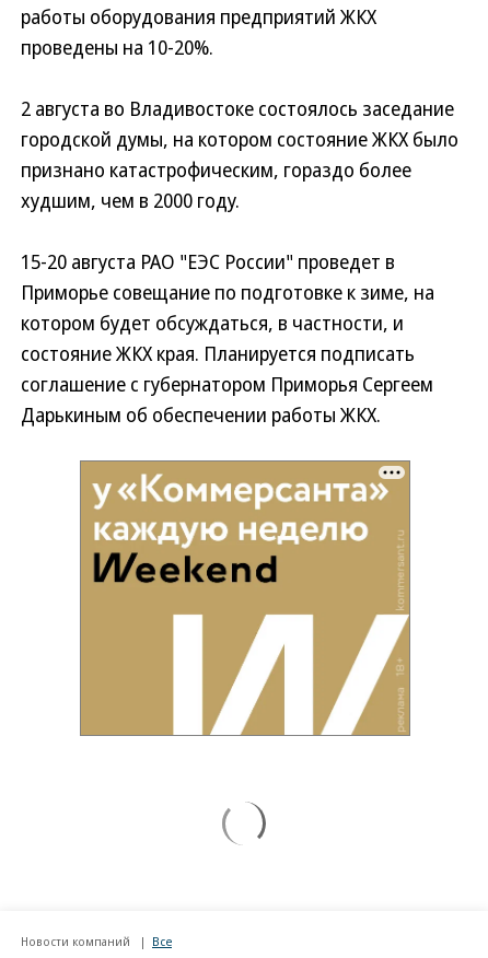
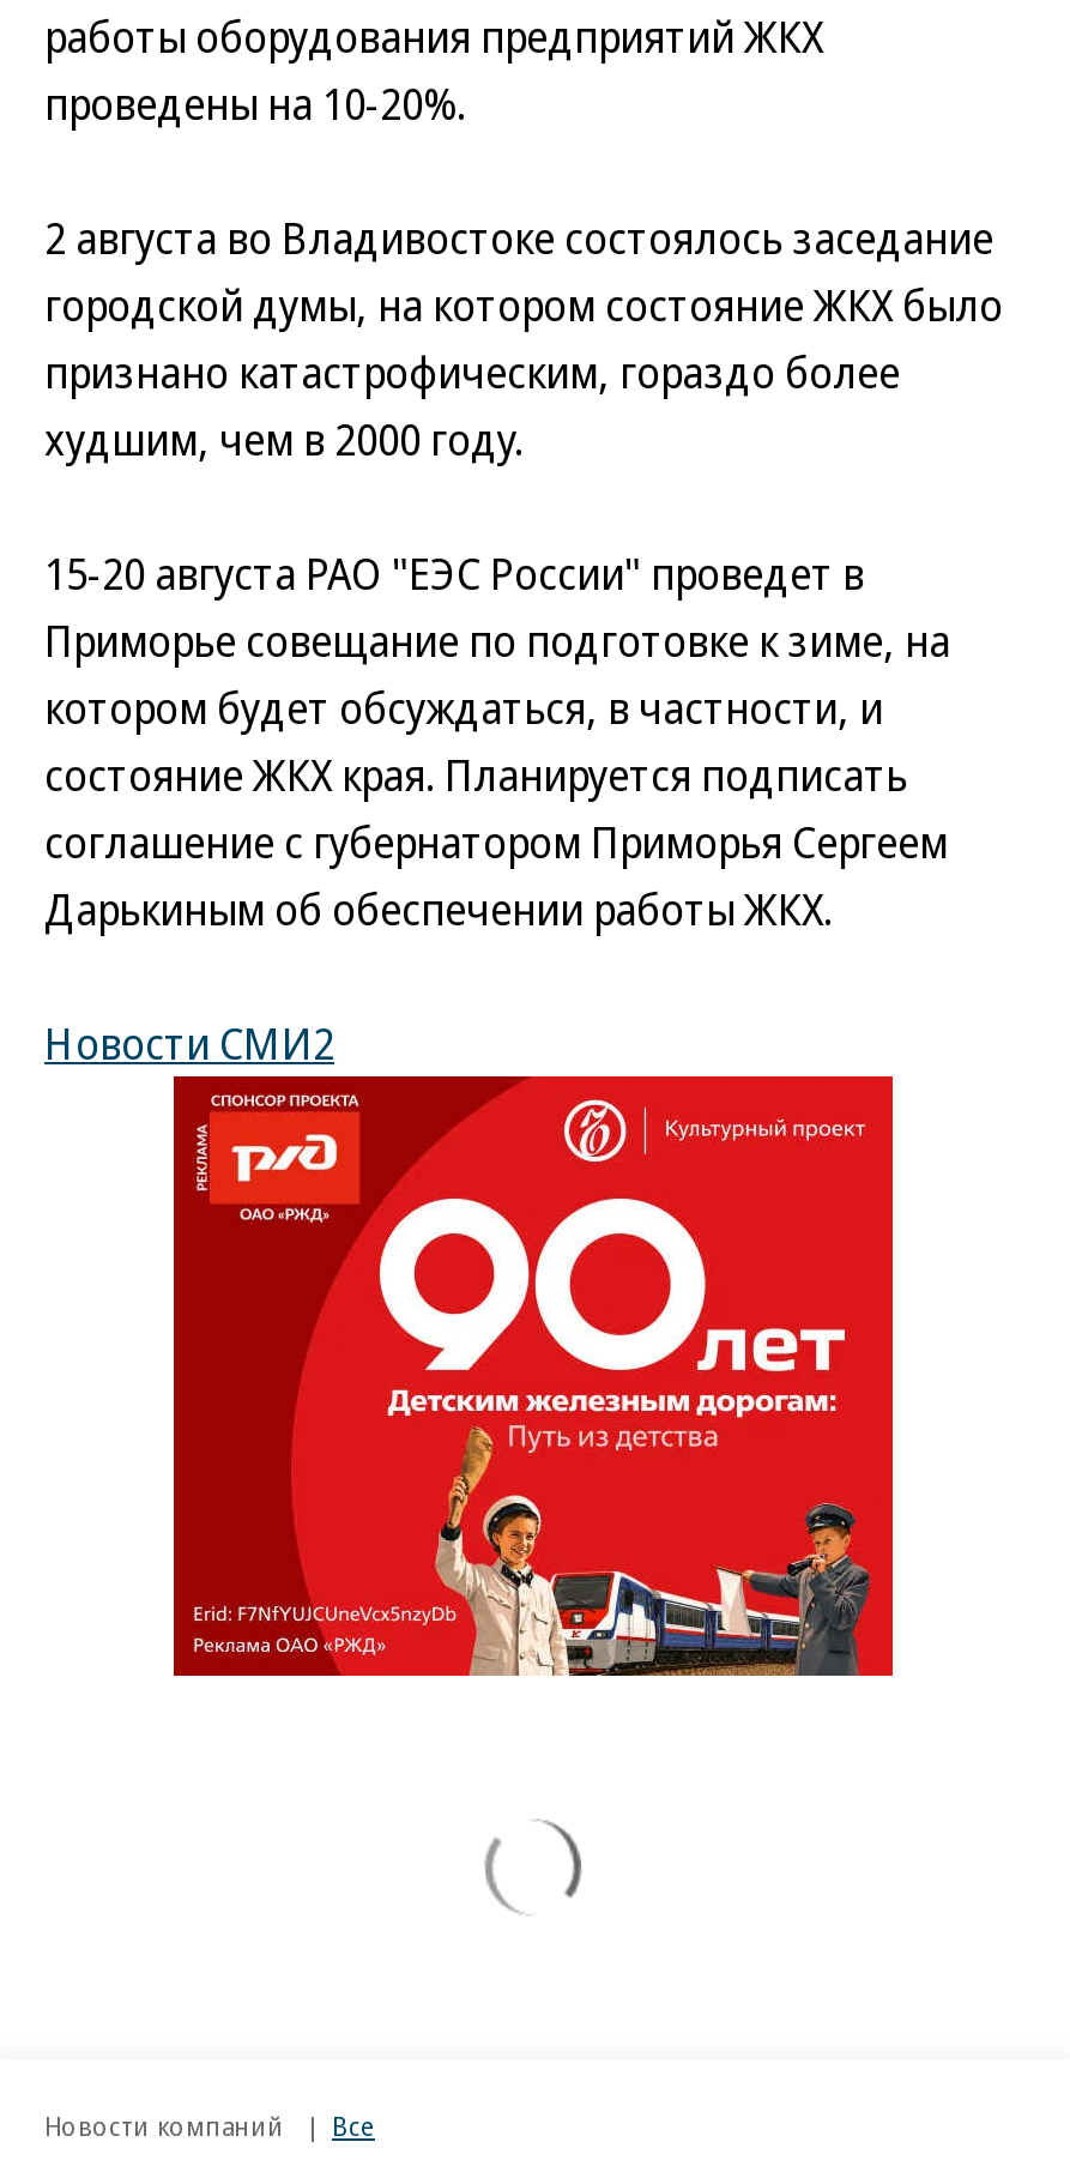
+ Новости СМИ2

- [image]
+ [image]
